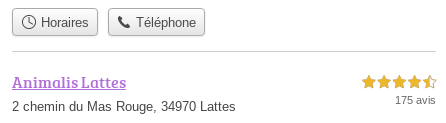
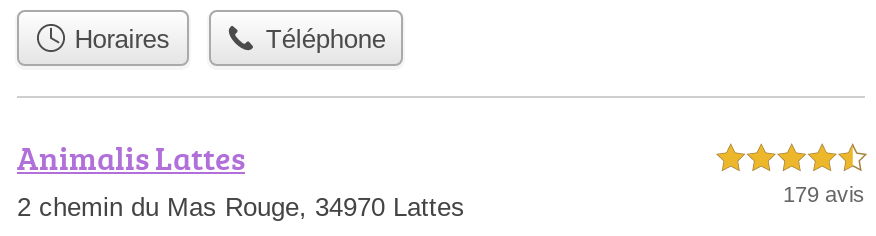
- 175 avis
+ 179 avis
